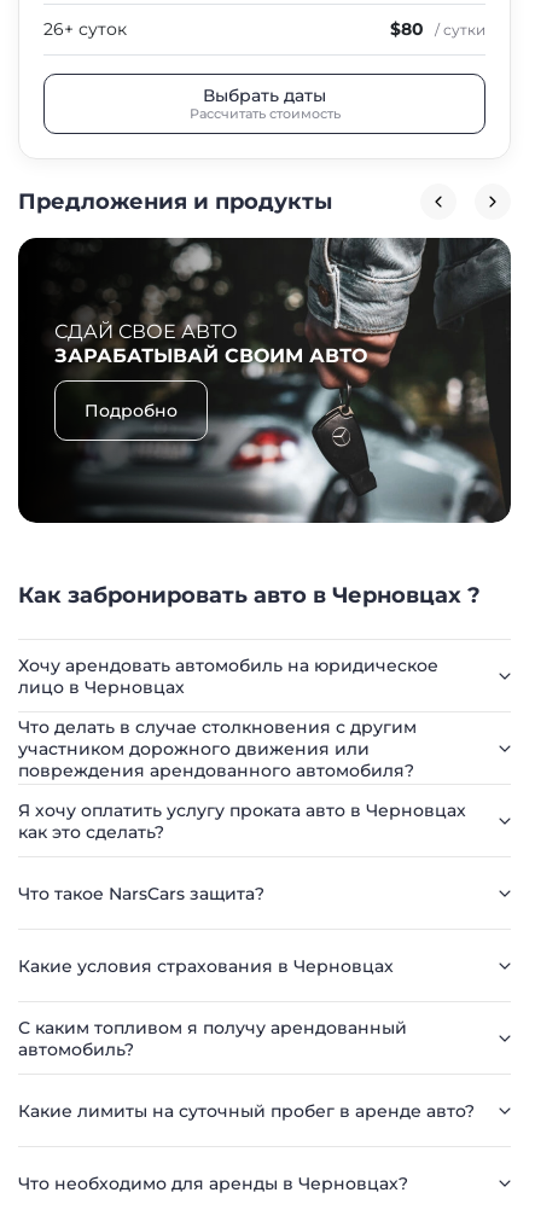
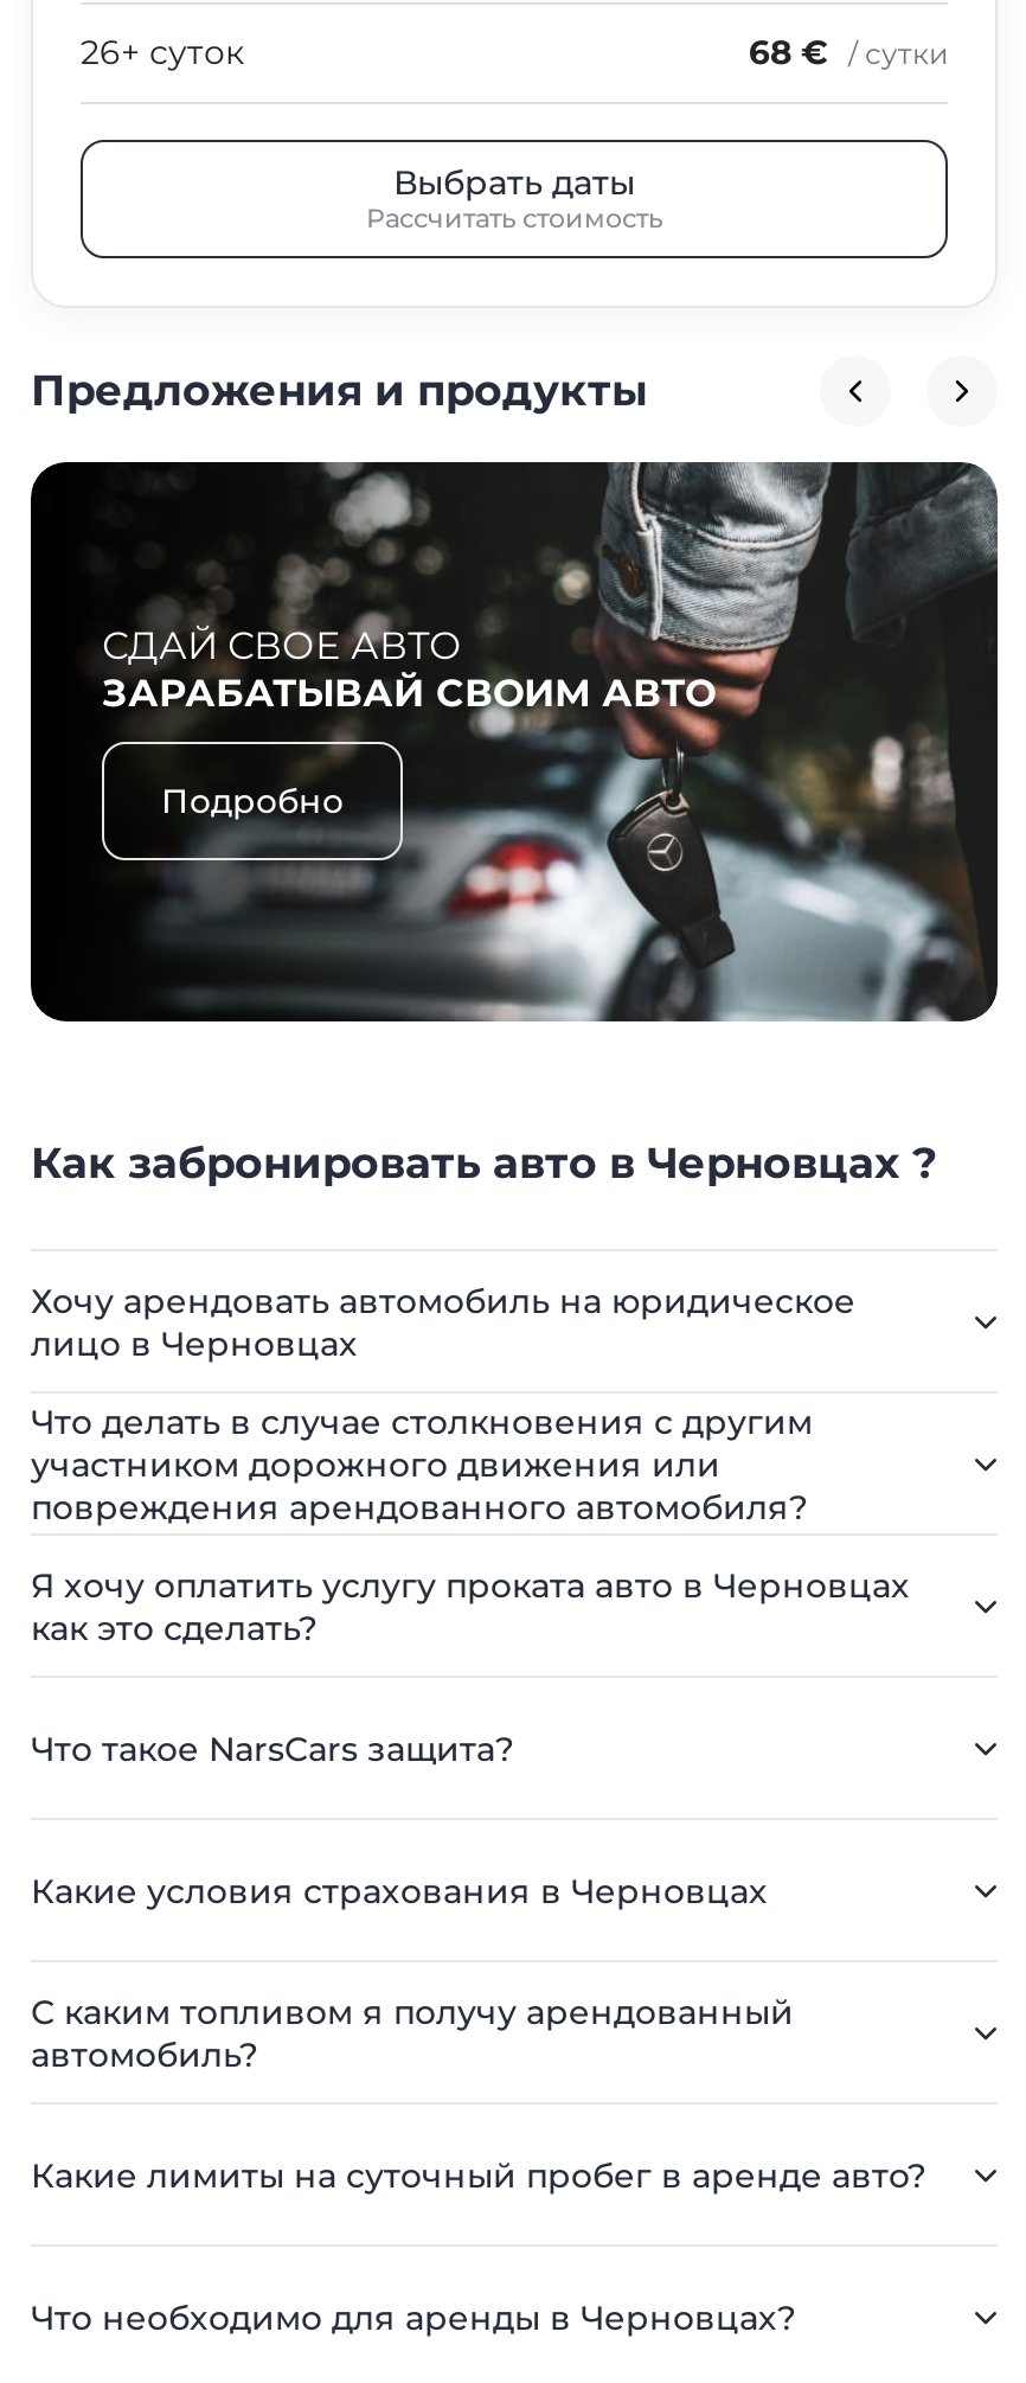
- $80 / сутки
+ 68 € / сутки
